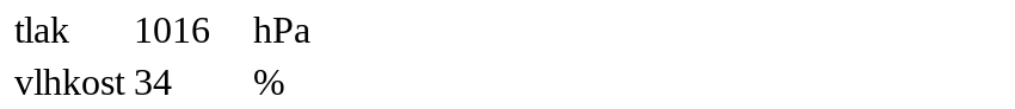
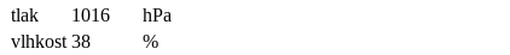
- vlhkost 34
+ vlhkost 38
